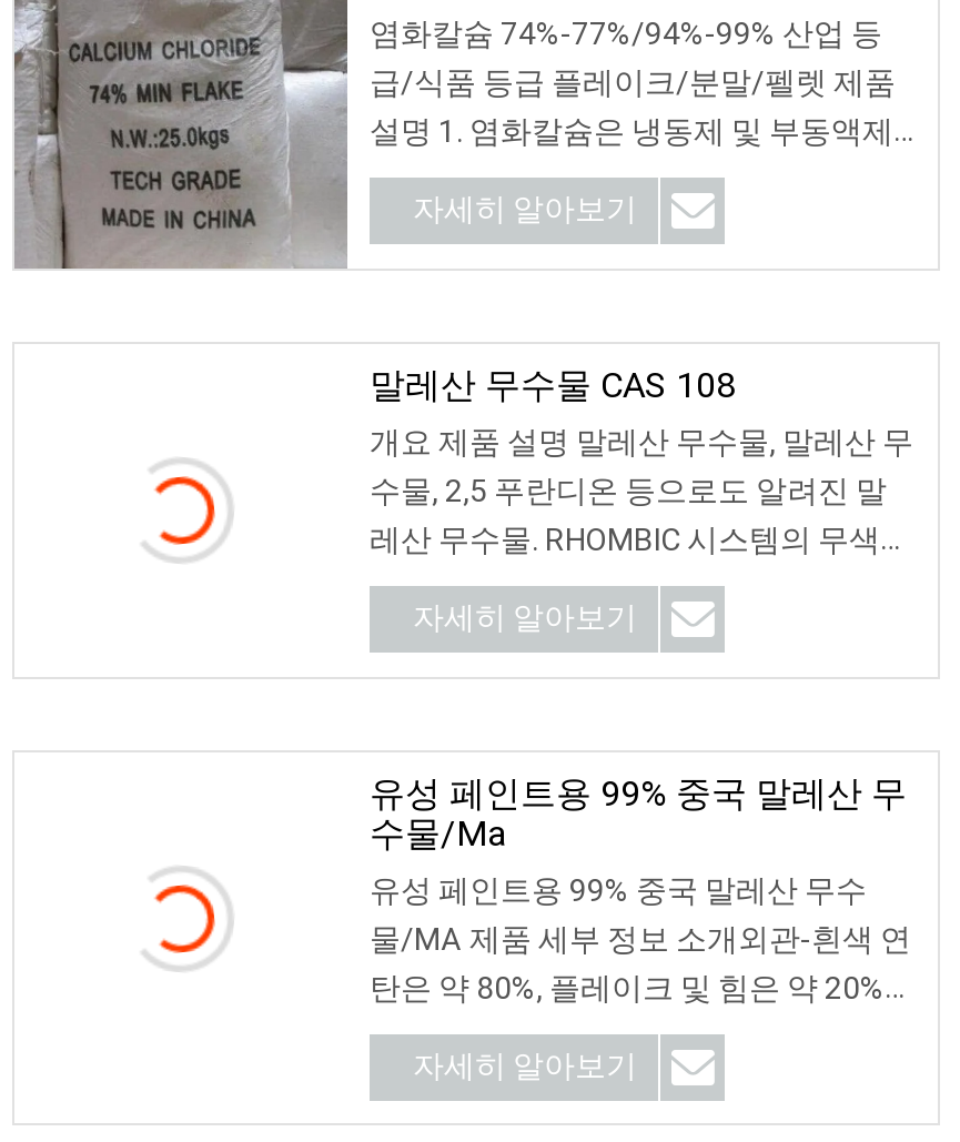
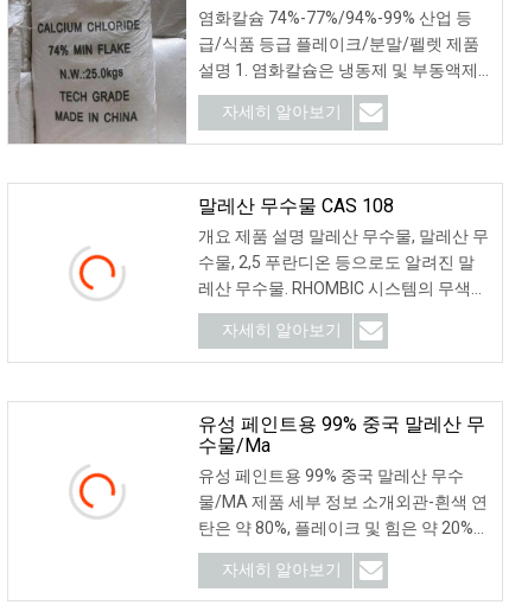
- [image]
+ [image]

- [image]
+ [image]
